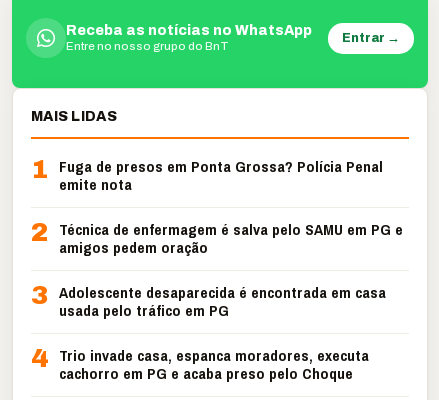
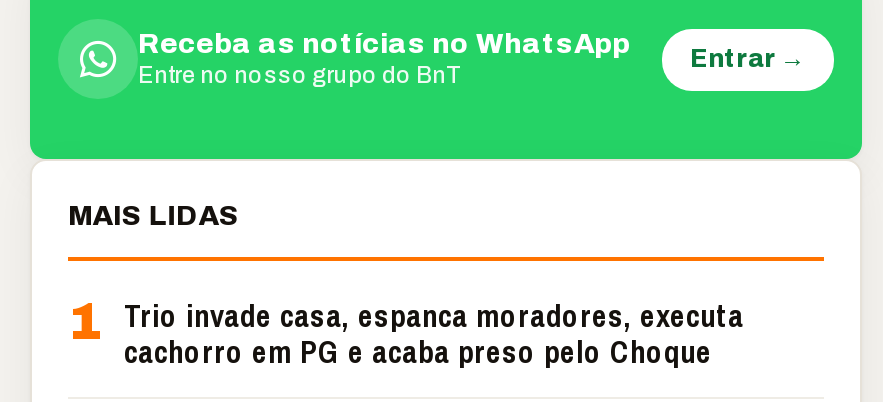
- 1 Fuga de presos em Ponta Grossa? Polícia Penal
- emite nota
- 2 Técnica de enfermagem é salva pelo SAMU em PG e
- amigos pedem oração
- 3 Adolescente desaparecida é encontrada em casa
- usada pelo tráfico em PG
- 4 Trio invade casa, espanca moradores, executa
+ 1 Trio invade casa, espanca moradores, executa
